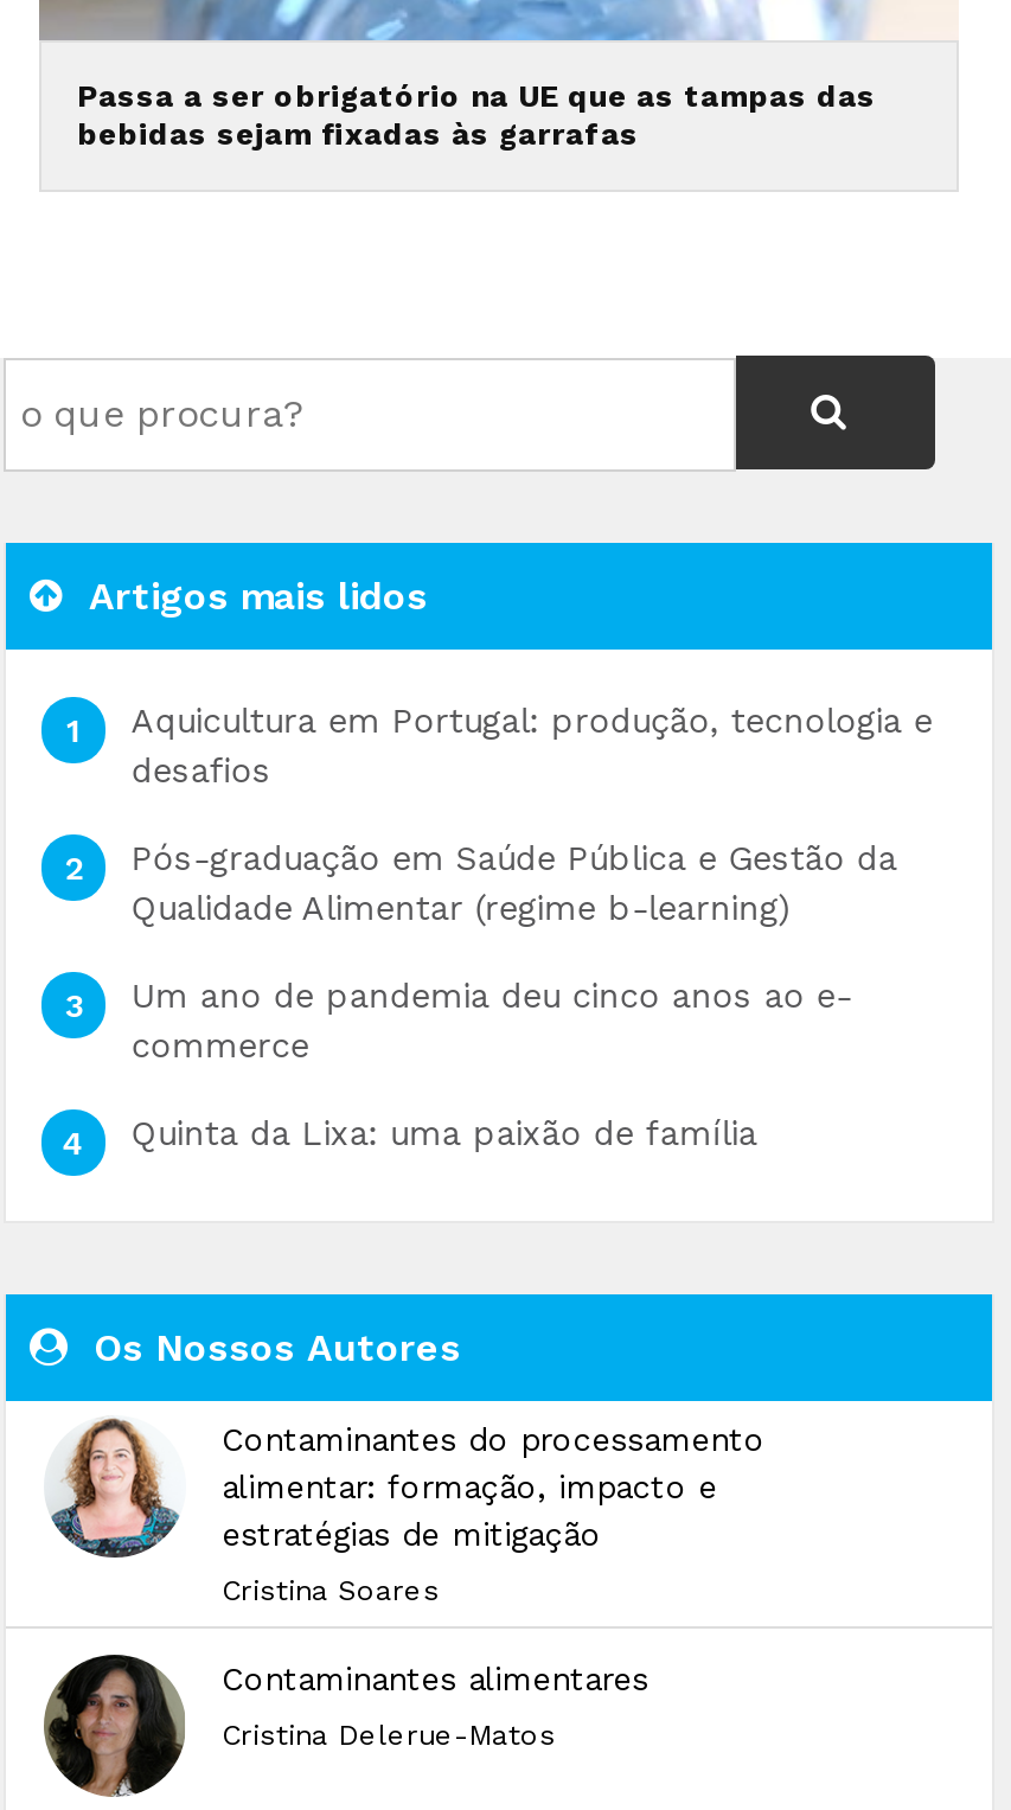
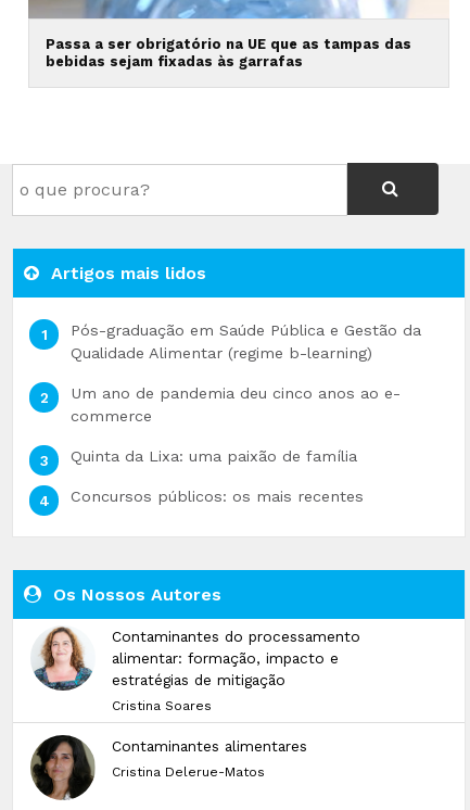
- Aquicultura em Portugal: produção, tecnologia e
- desafios

moved up: Pós-graduação em Saúde Pública e Gestão da | Qualidade Alimentar (regime b-learning) | Um ano de pandemia deu cinco anos ao e- | commerce | Quinta da Lixa: uma paixão de família

+ Concursos públicos: os mais recentes
